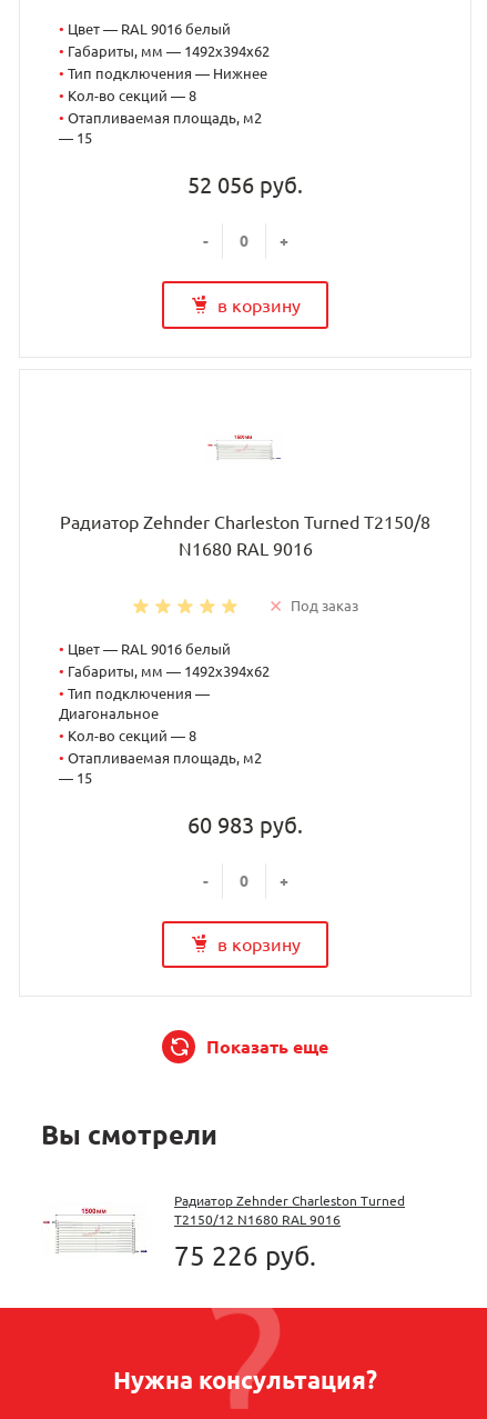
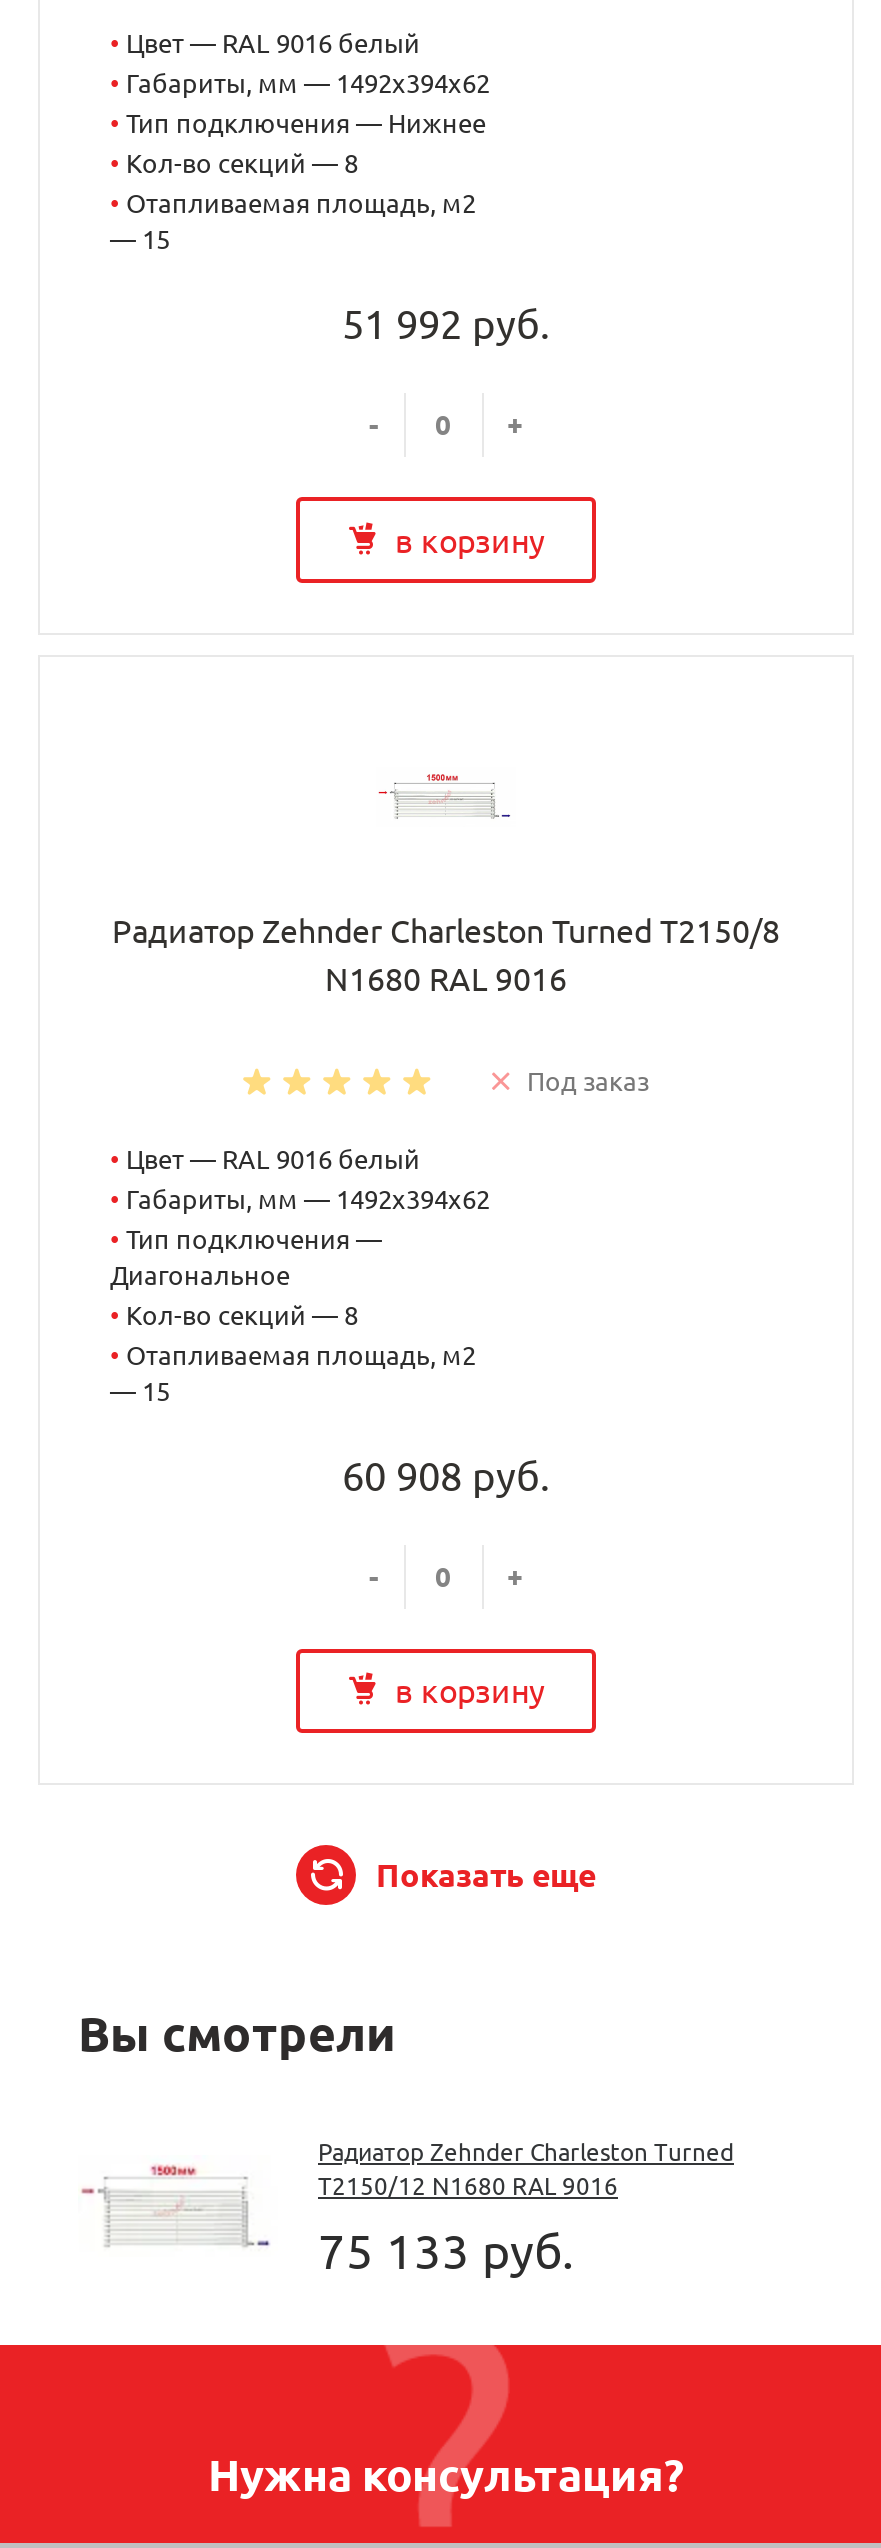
- 52 056 руб.
+ 51 992 руб.

- 60 983 руб.
+ 60 908 руб.

- 75 226 руб.
+ 75 133 руб.
